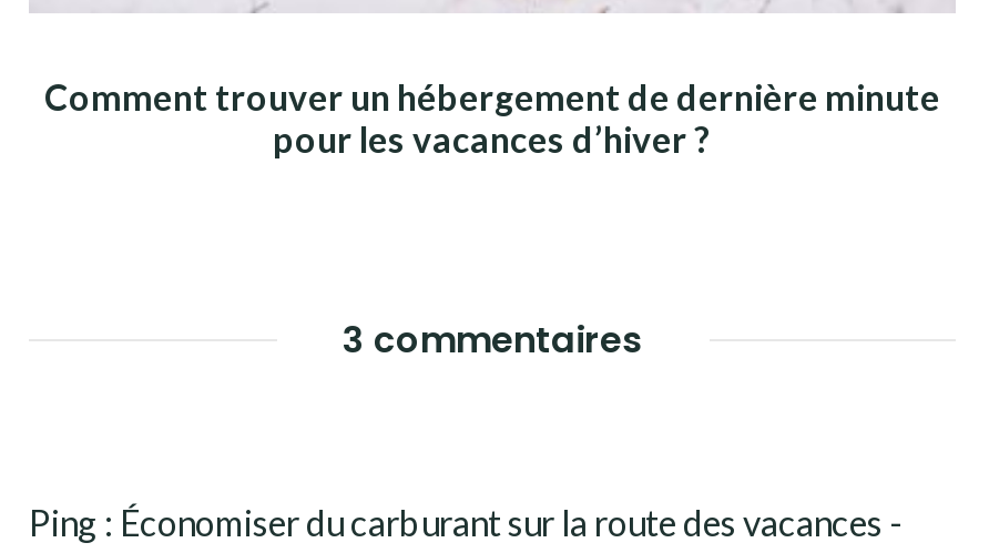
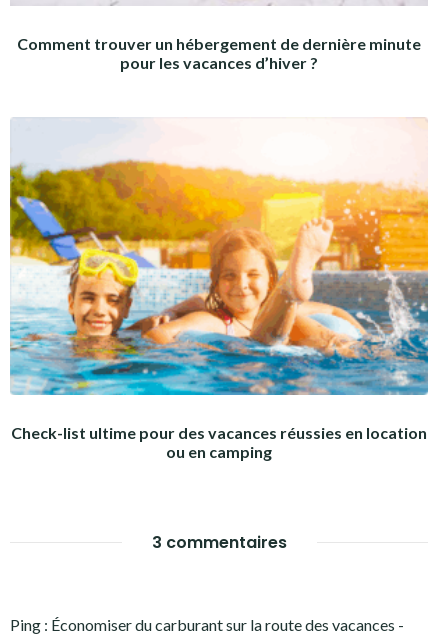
+ [image]
+ Check-list ultime pour des vacances réussies en location
+ ou en camping
